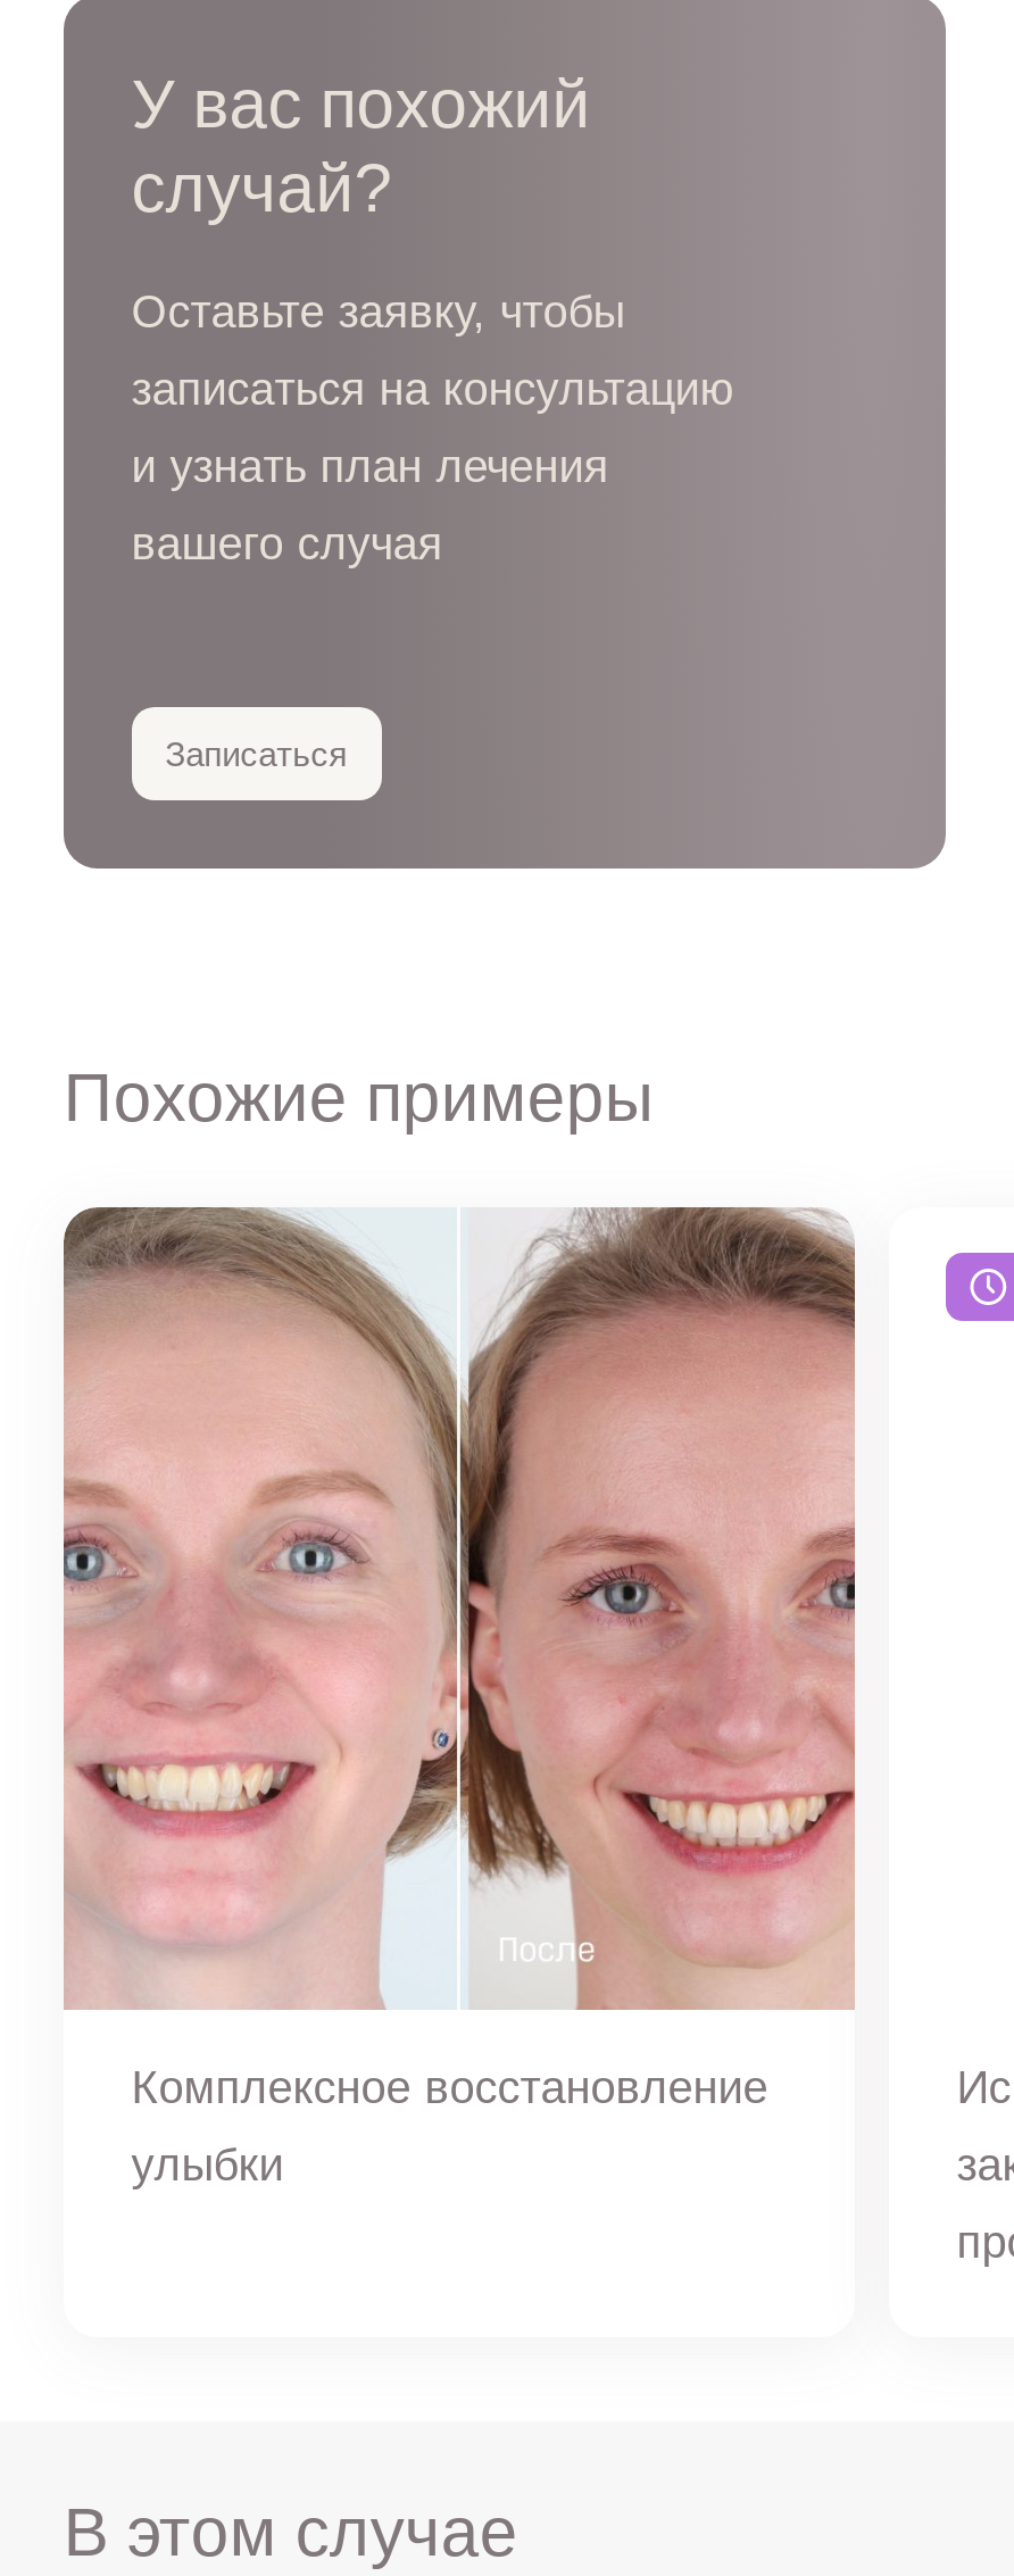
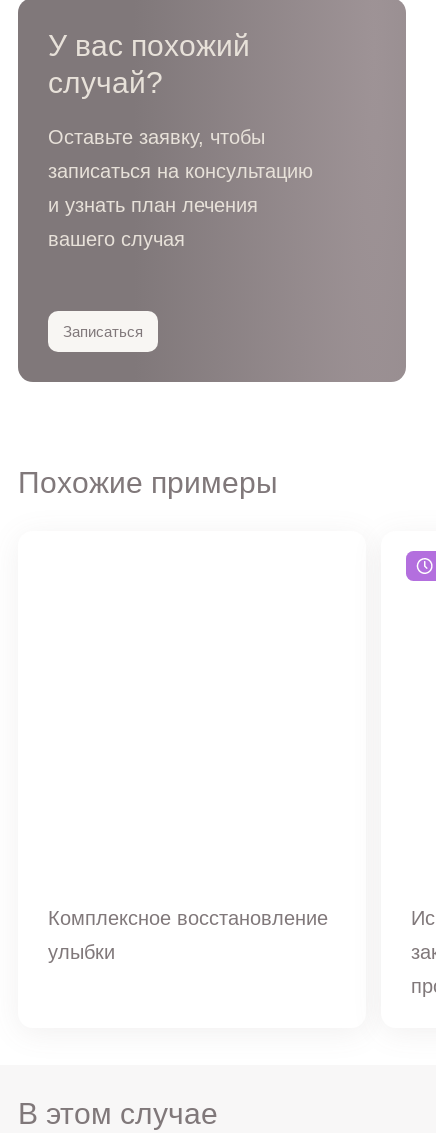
- [image]
